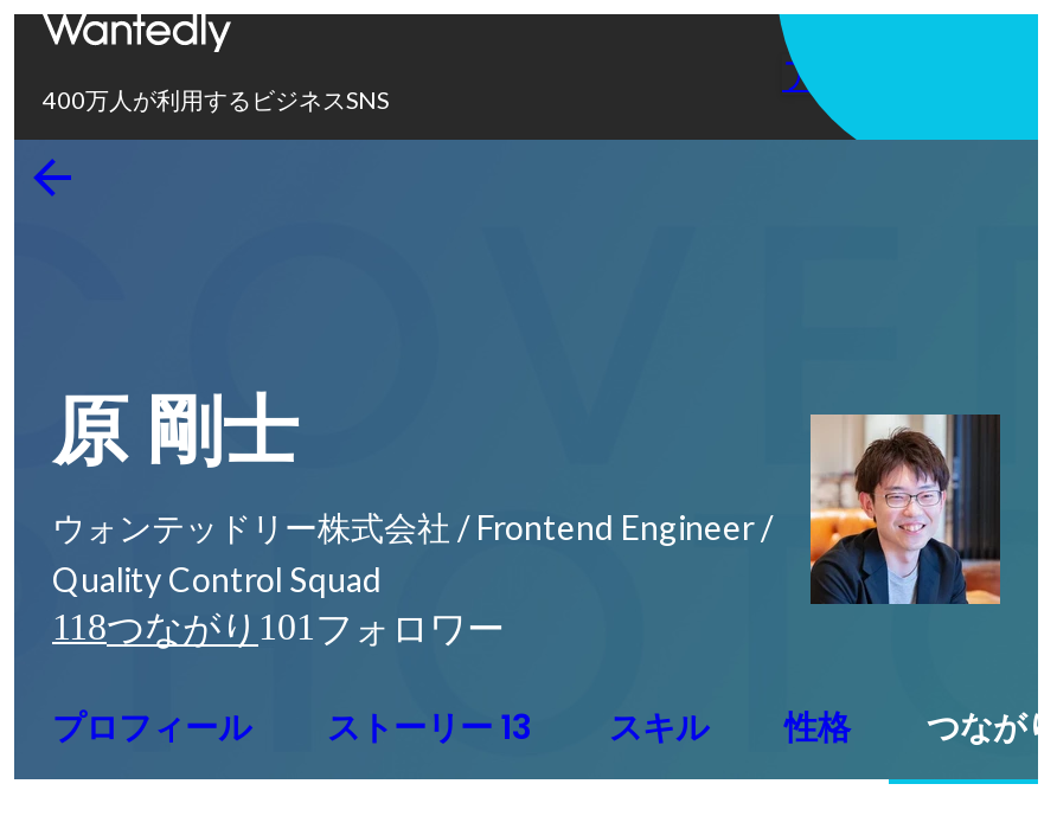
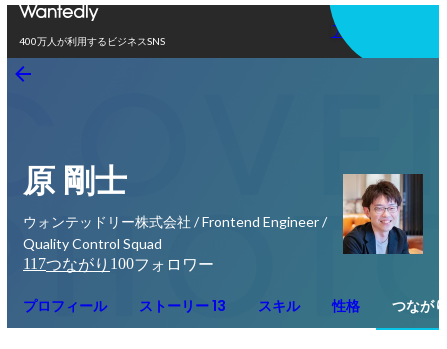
- 118つながり101フォロワー
+ 117つながり100フォロワー
